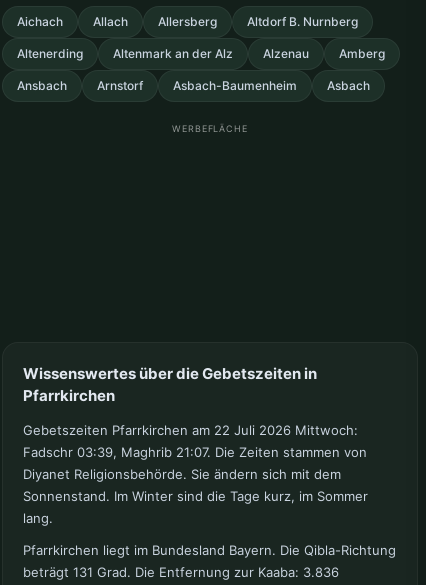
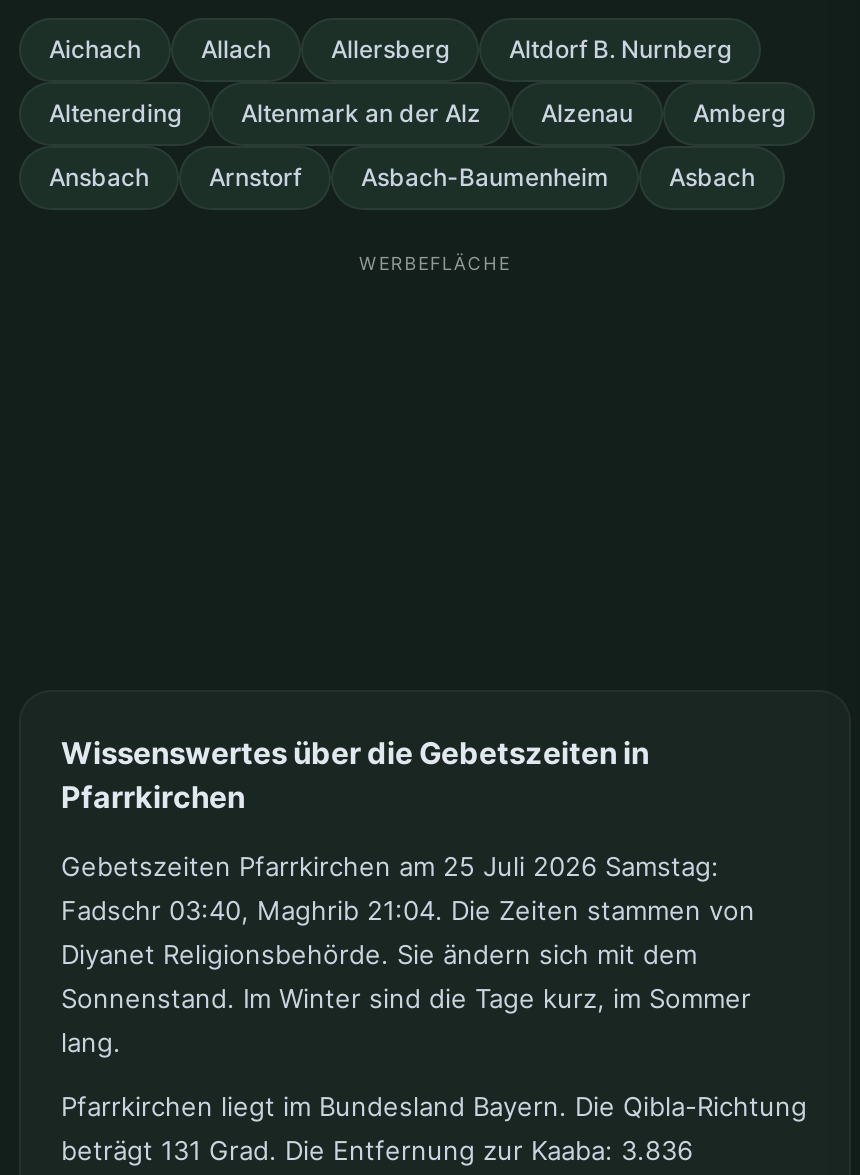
- Gebetszeiten Pfarrkirchen am 22 Juli 2026 Mittwoch:
+ Gebetszeiten Pfarrkirchen am 25 Juli 2026 Samstag:

- Fadschr 03:39, Maghrib 21:07. Die Zeiten stammen von
+ Fadschr 03:40, Maghrib 21:04. Die Zeiten stammen von
